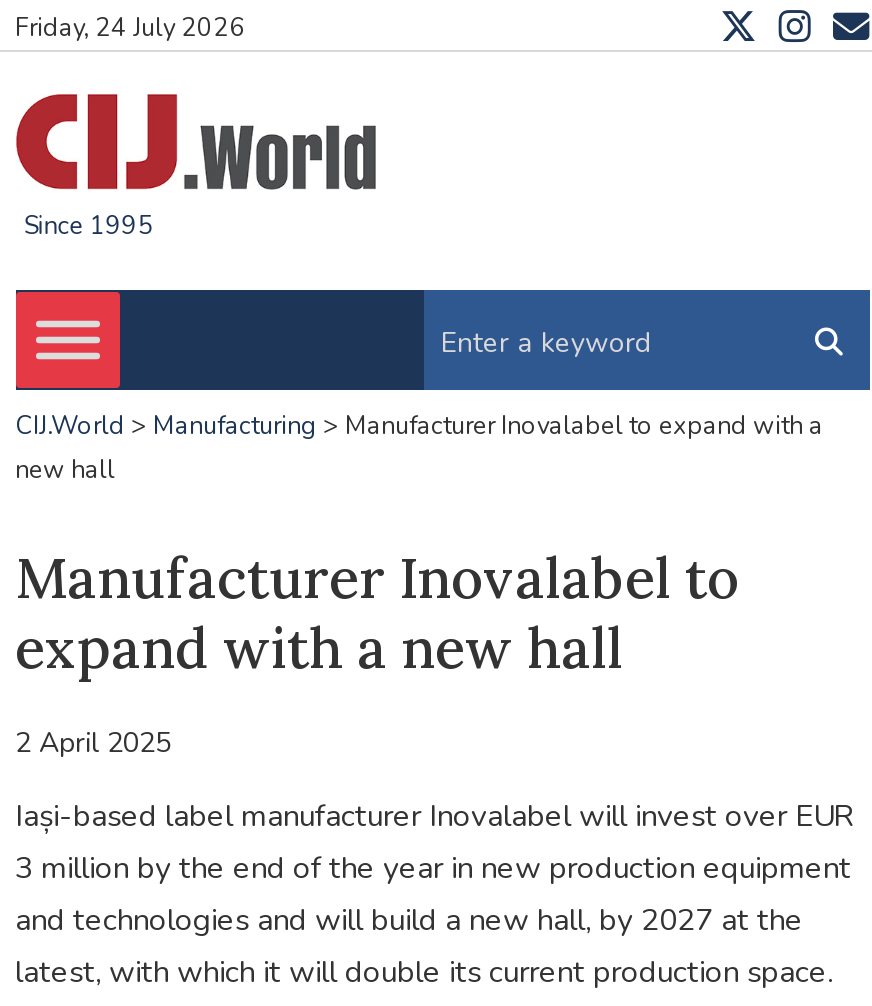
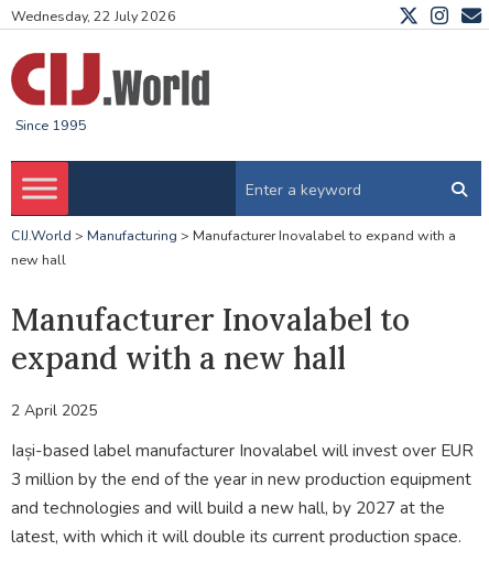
- Friday, 24 July 2026
+ Wednesday, 22 July 2026
